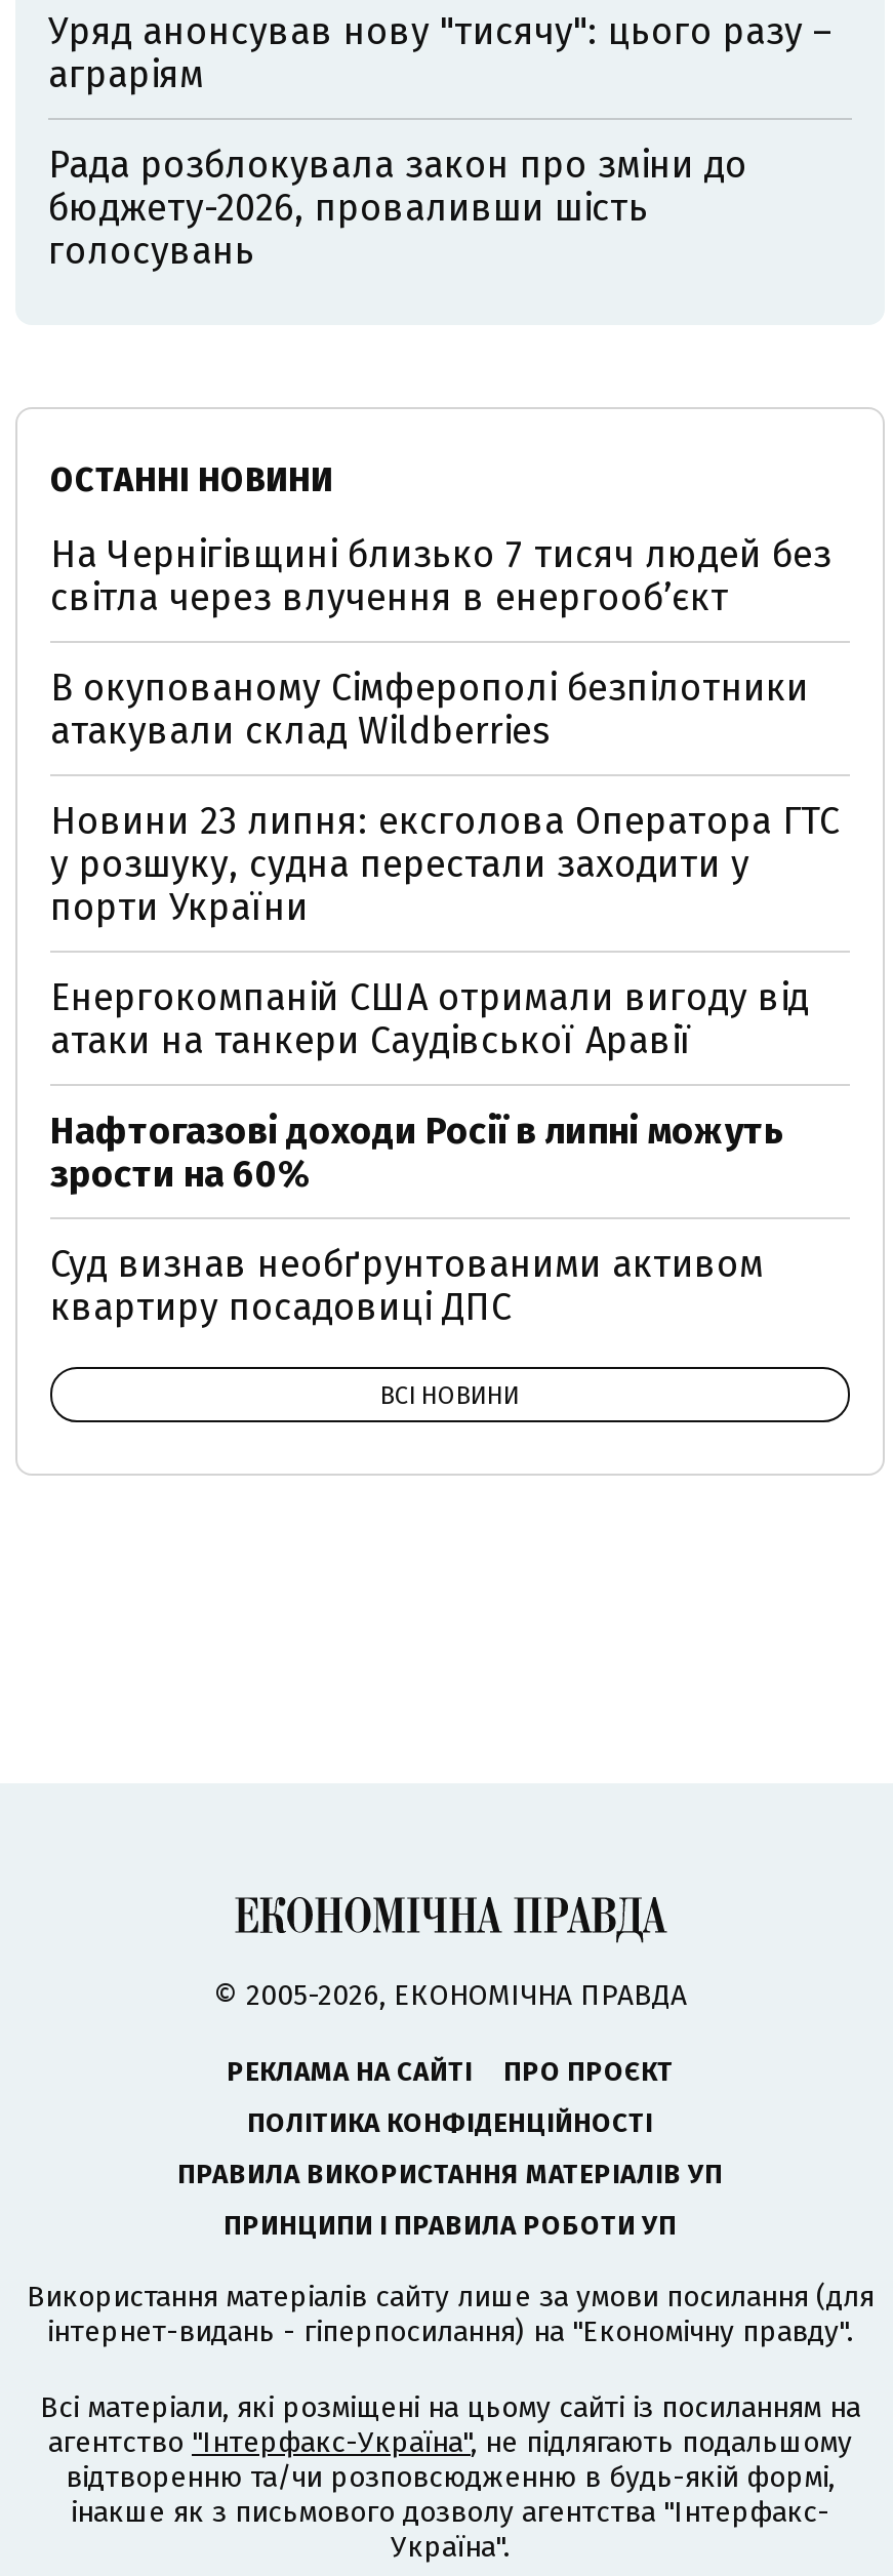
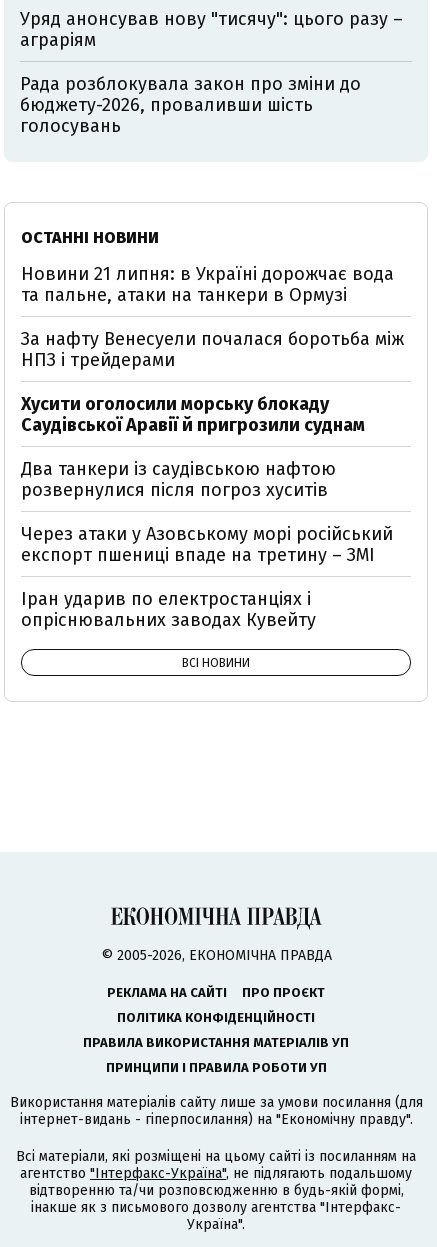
- На Чернігівщині близько 7 тисяч людей без
- світла через влучення в енергообʼєкт
+ Новини 21 липня: в Україні дорожчає вода
+ та пальне, атаки на танкери в Ормузі

- В окупованому Сімферополі безпілотники
- атакували склад Wildberries
+ За нафту Венесуели почалася боротьба між
+ НПЗ і трейдерами

- Новини 23 липня: ексголова Оператора ГТС
- у розшуку, судна перестали заходити у
- порти України
+ Хусити оголосили морську блокаду
+ Саудівської Аравії й пригрозили суднам

- Енергокомпаній США отримали вигоду від
- атаки на танкери Саудівської Аравії
+ Два танкери із саудівською нафтою
+ розвернулися після погроз хуситів

- Нафтогазові доходи Росії в липні можуть
- зрости на 60%
+ Через атаки у Азовському морі російський
+ експорт пшениці впаде на третину – ЗМІ

- Суд визнав необґрунтованими активом
- квартиру посадовиці ДПС
+ Іран ударив по електростанціях і
+ опріснювальних заводах Кувейту
